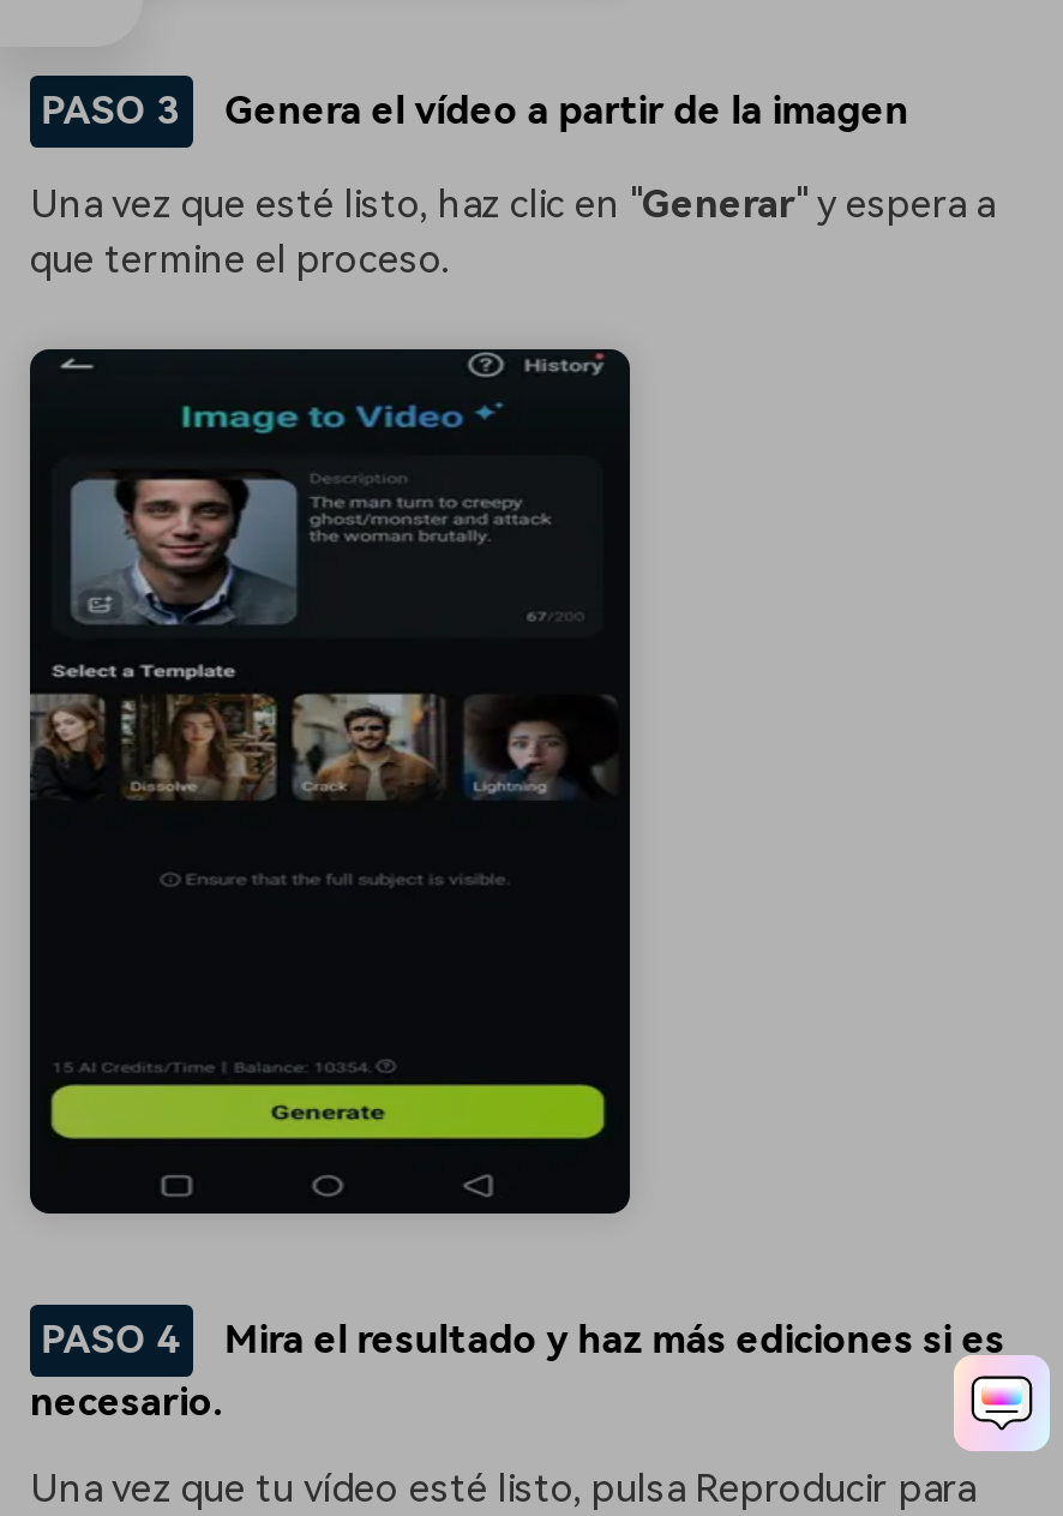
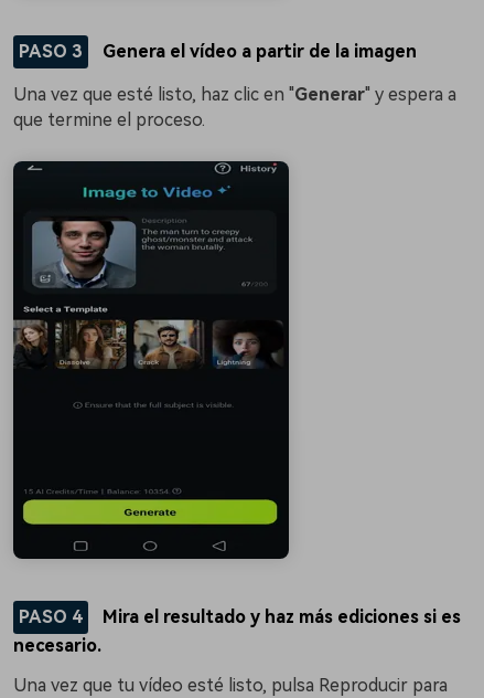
- [image]
